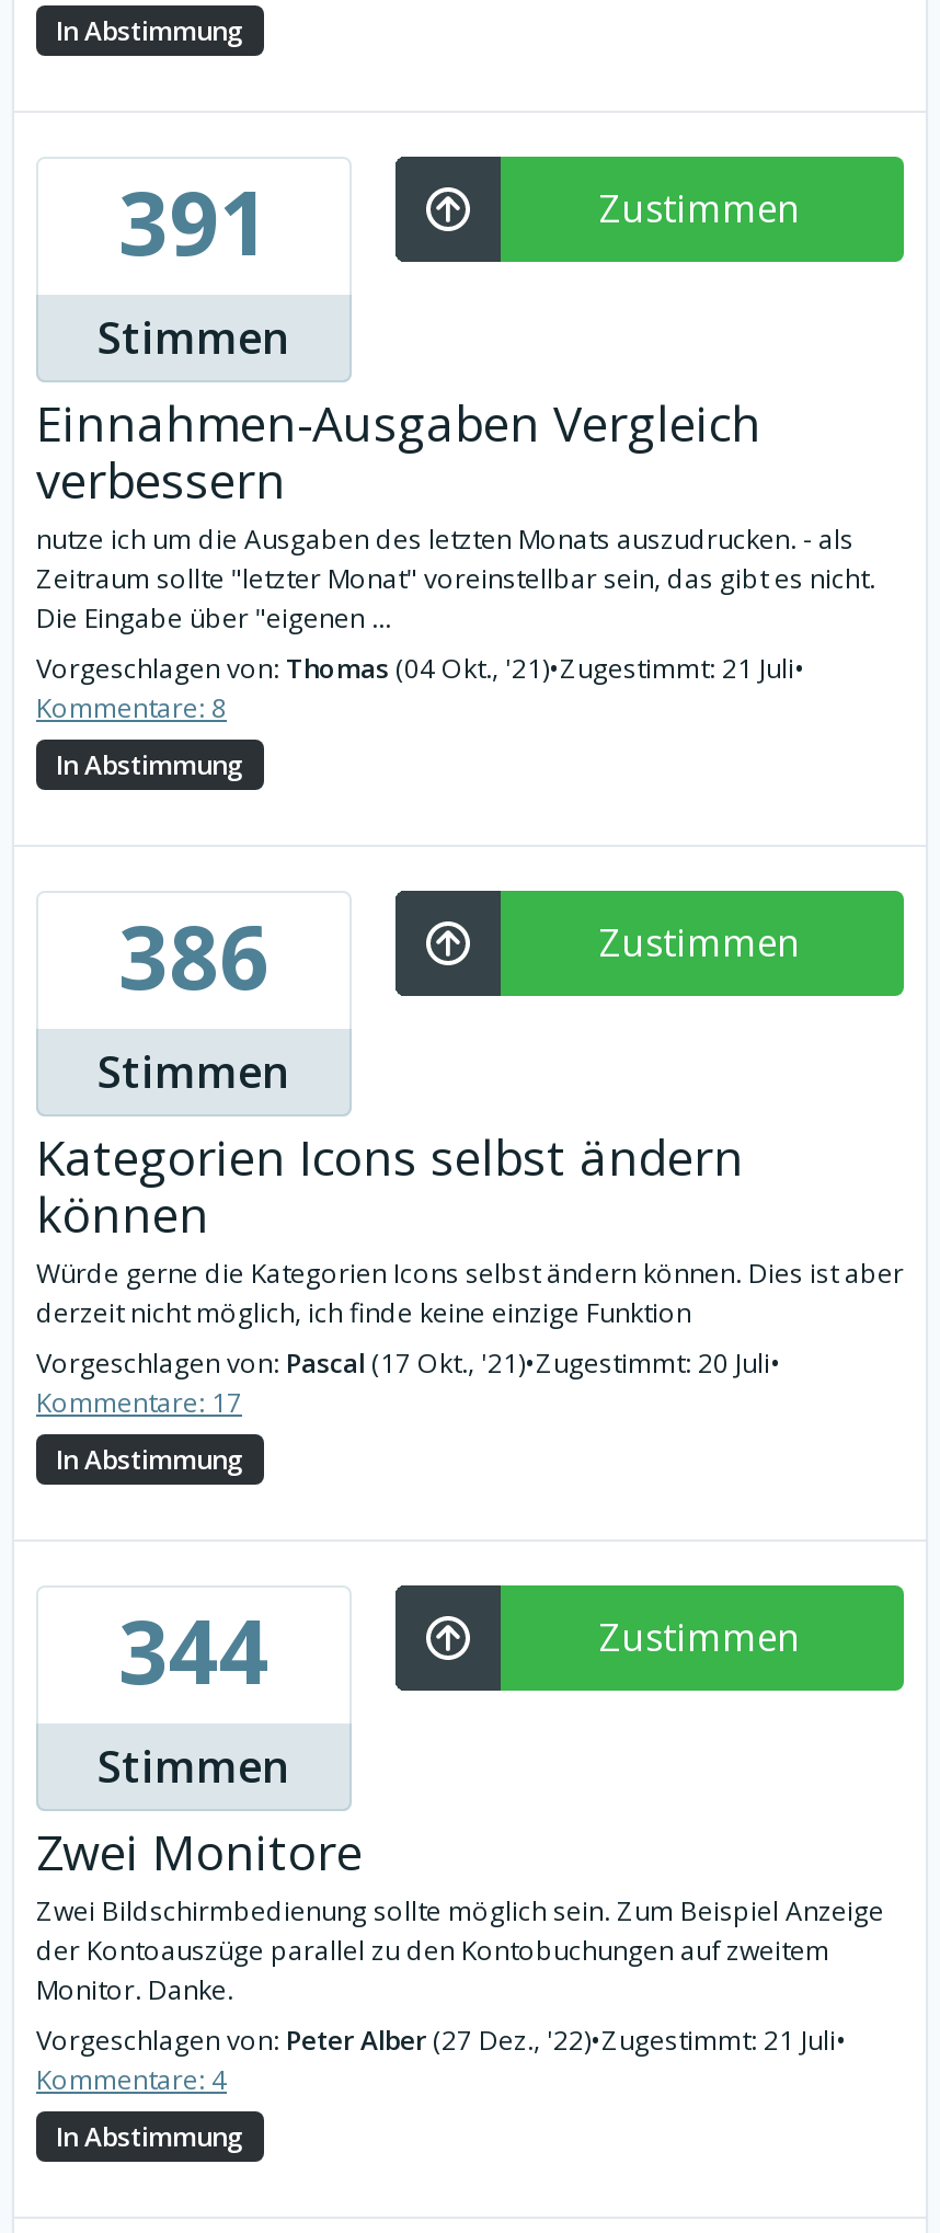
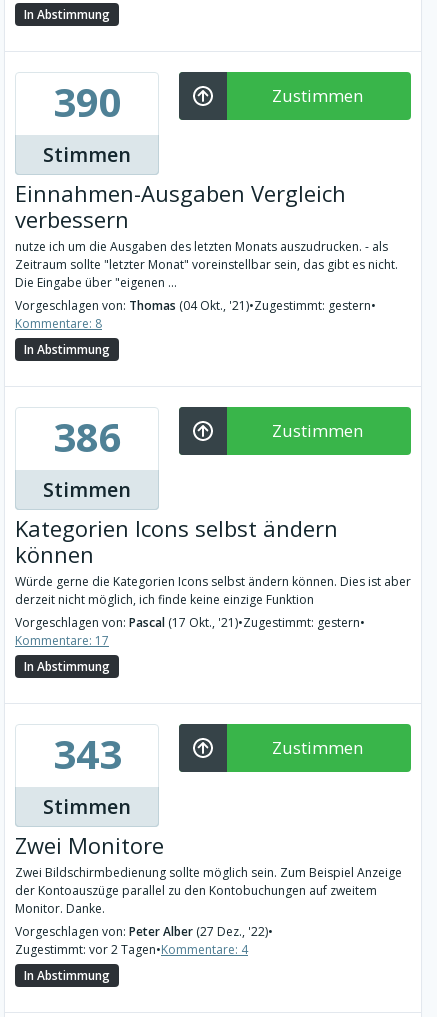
- 391
+ 390

- Vorgeschlagen von: Thomas (04 Okt., '21) •Zugestimmt: 21 Juli•
+ Vorgeschlagen von: Thomas (04 Okt., '21) •Zugestimmt: gestern•

- Vorgeschlagen von: Pascal (17 Okt., '21) •Zugestimmt: 20 Juli•
+ Vorgeschlagen von: Pascal (17 Okt., '21) •Zugestimmt: gestern•

- 344
+ 343

- Vorgeschlagen von: Peter Alber (27 Dez., '22)•Zugestimmt: 21 Juli•
- Kommentare: 4
+ Vorgeschlagen von: Peter Alber (27 Dez., '22)•
+ Zugestimmt: vor 2 Tagen•Kommentare: 4
